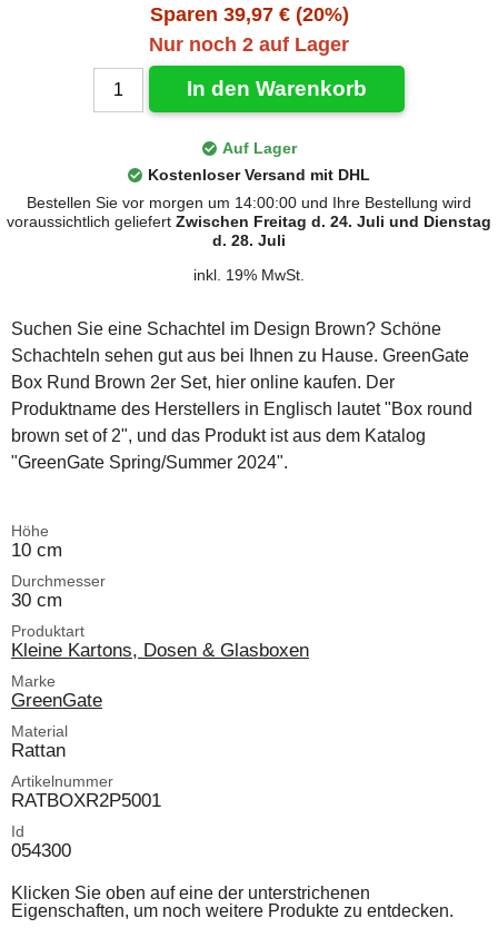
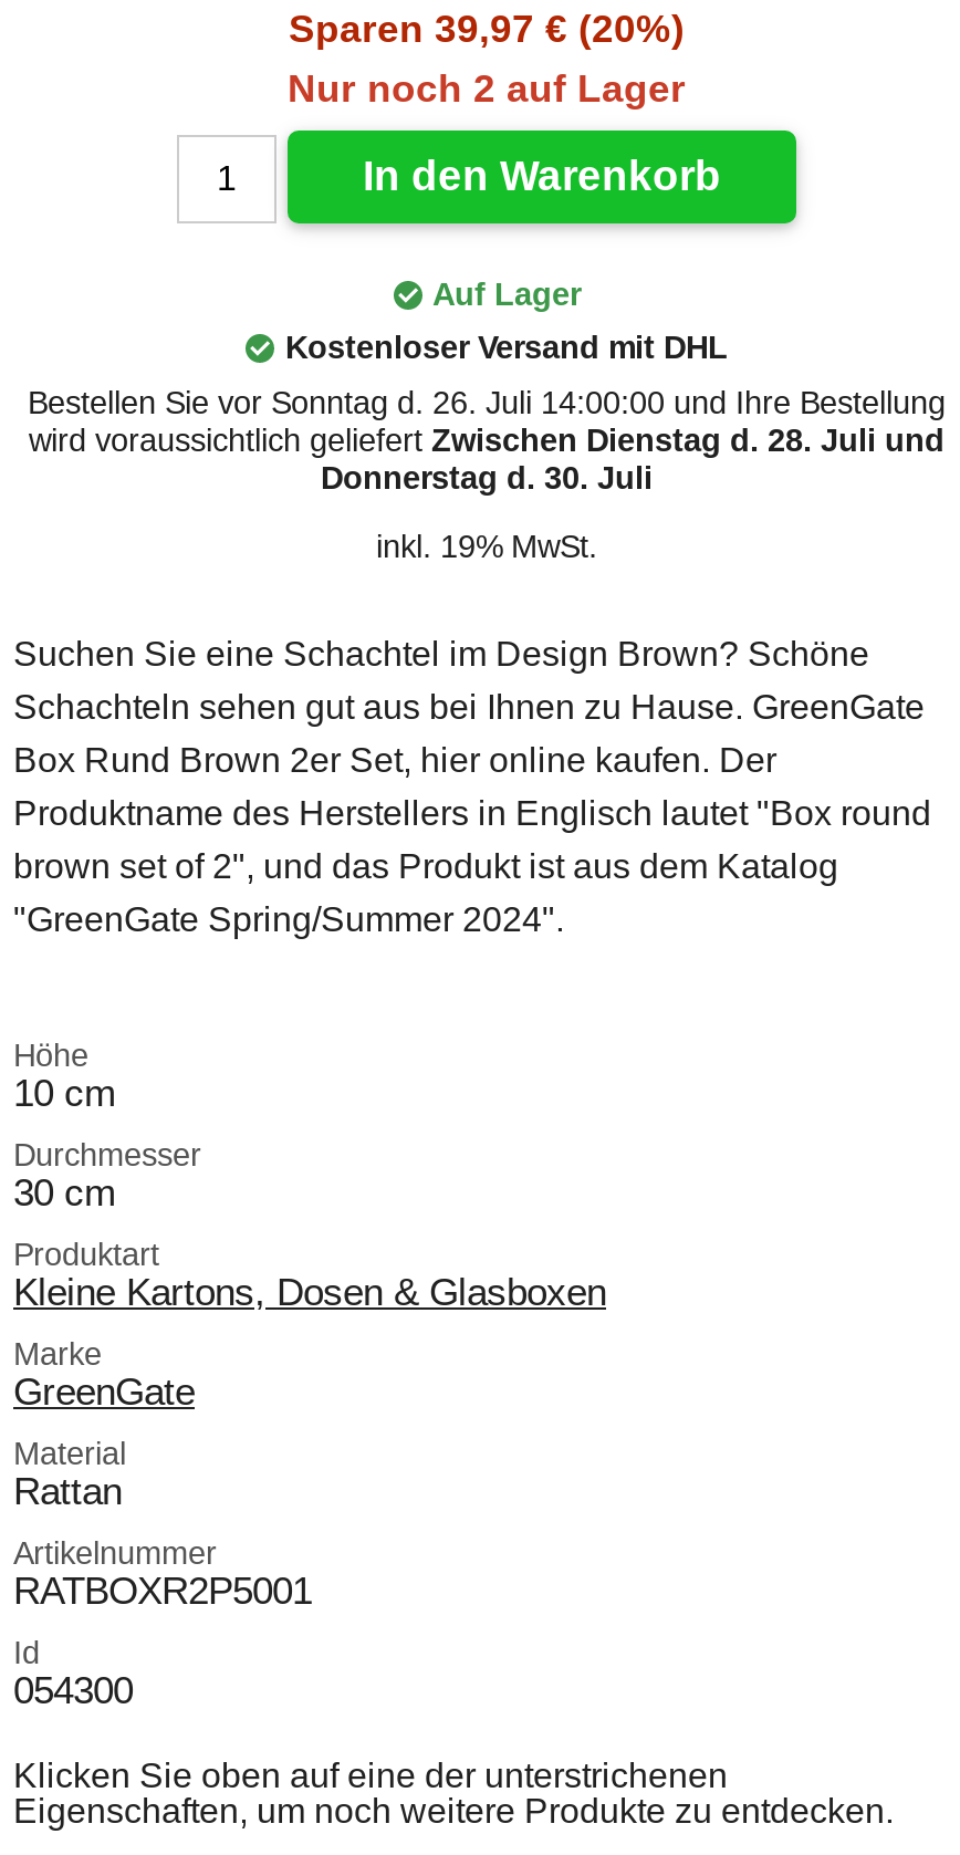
- Bestellen Sie vor morgen um 14:00:00 und Ihre Bestellung wird
- voraussichtlich geliefert Zwischen Freitag d. 24. Juli und Dienstag
- d. 28. Juli
+ Bestellen Sie vor Sonntag d. 26. Juli 14:00:00 und Ihre Bestellung
+ wird voraussichtlich geliefert Zwischen Dienstag d. 28. Juli und
+ Donnerstag d. 30. Juli
